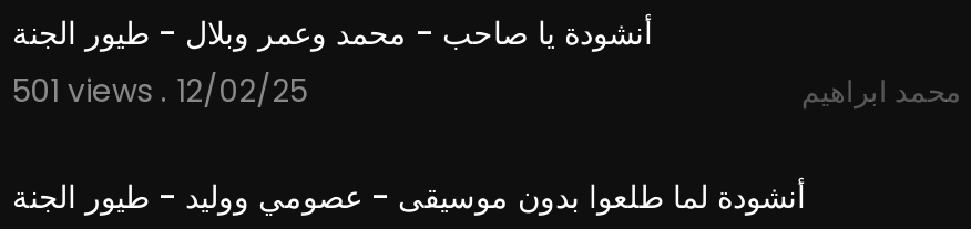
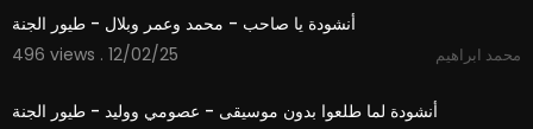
- 501 views . 12/02/25
+ 496 views . 12/02/25
